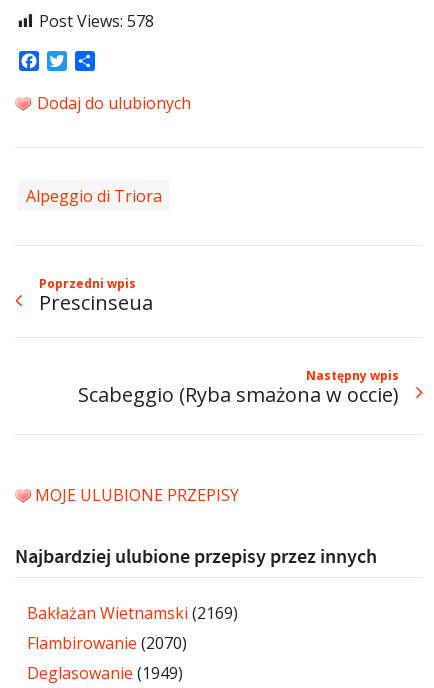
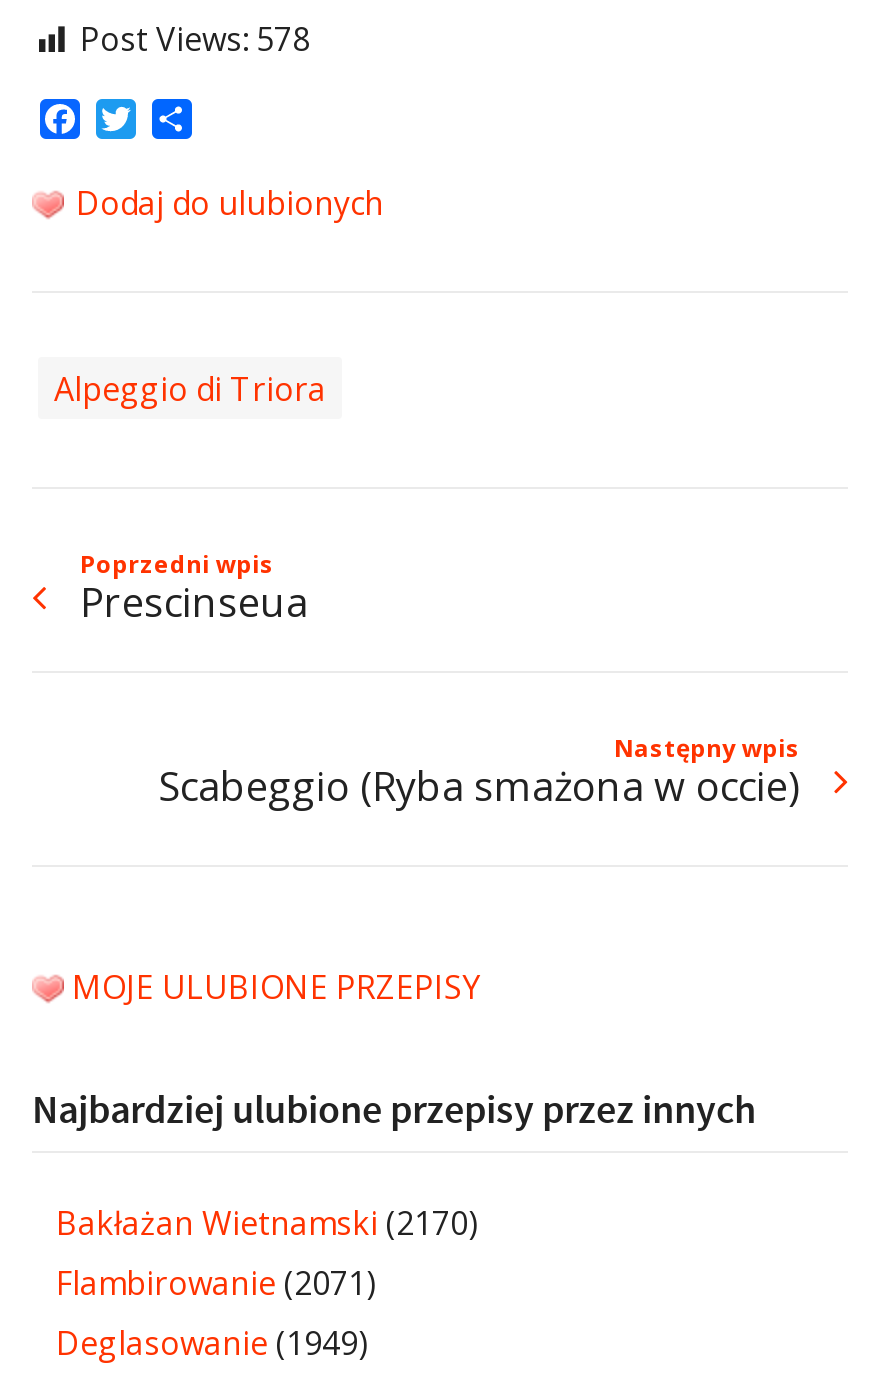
- Bakłażan Wietnamski (2169)
+ Bakłażan Wietnamski (2170)

- Flambirowanie (2070)
+ Flambirowanie (2071)
